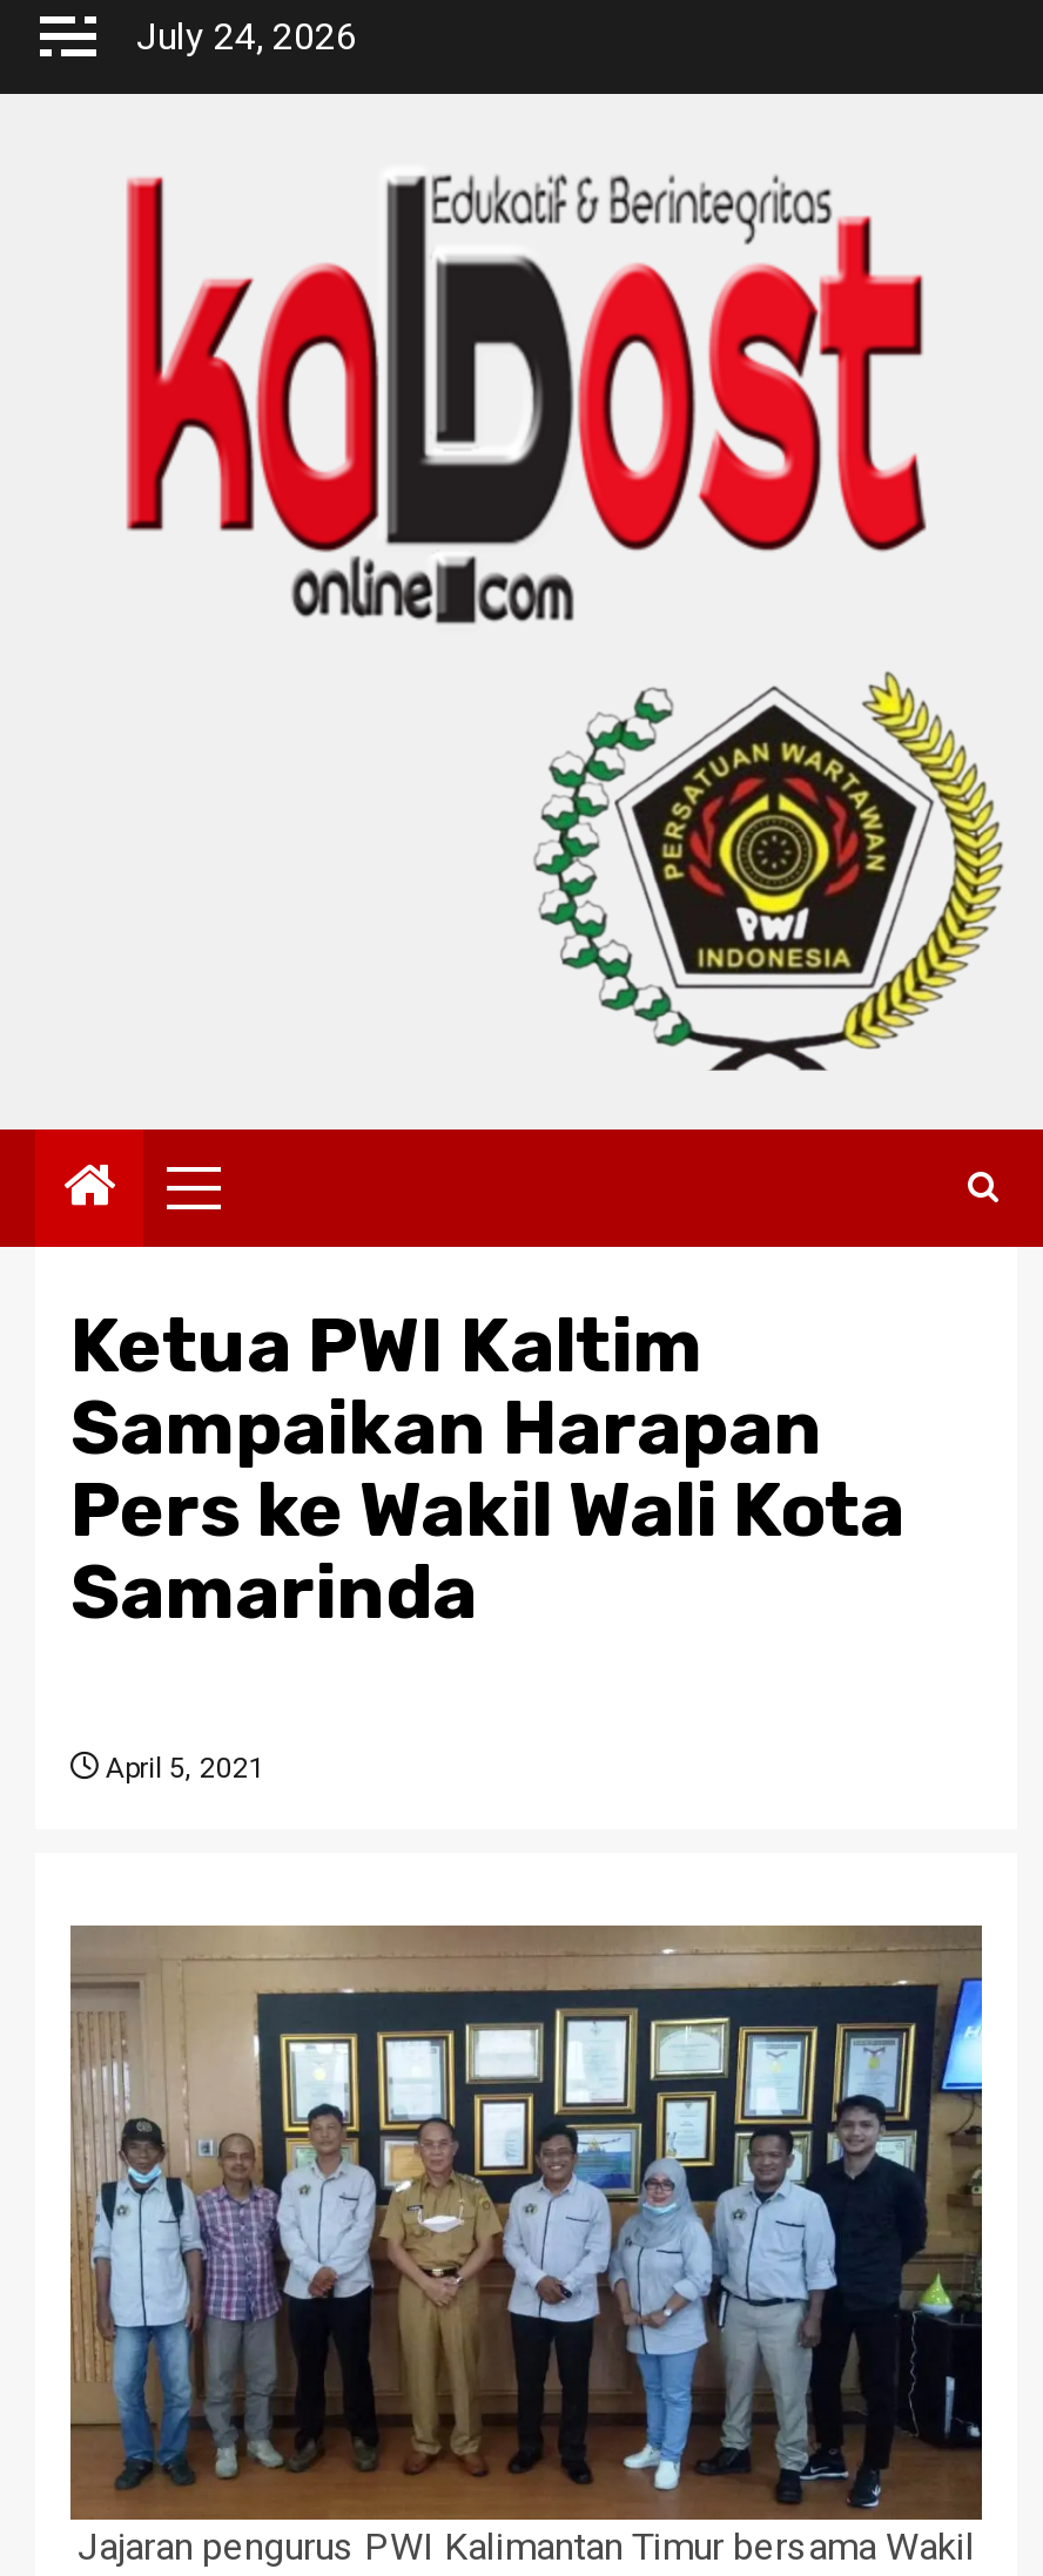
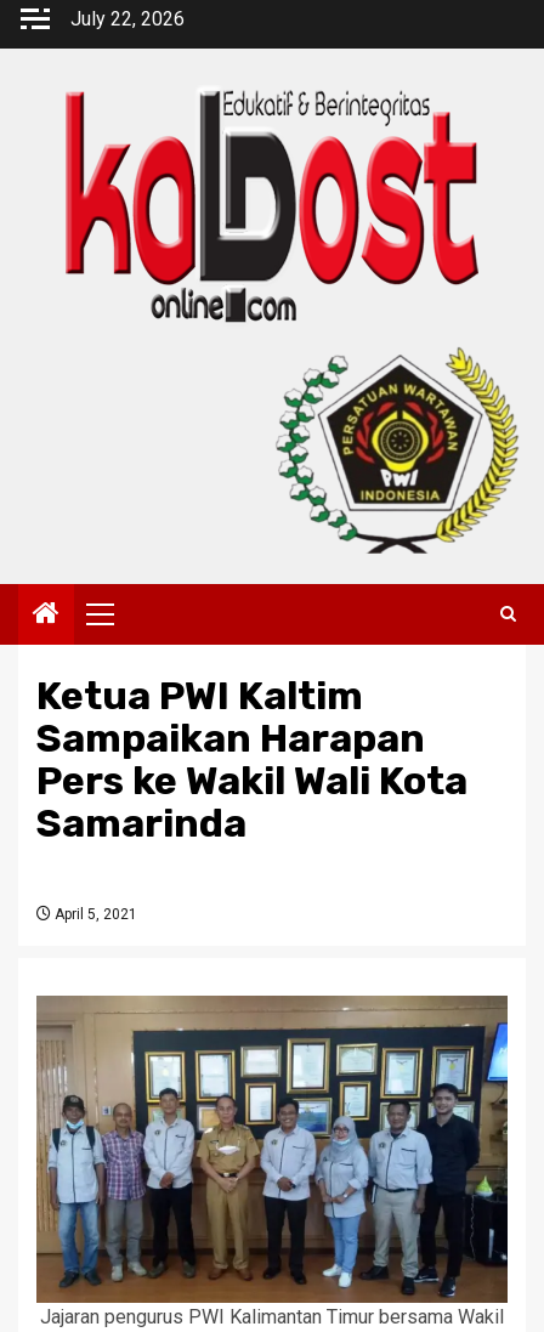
- July 24, 2026
+ July 22, 2026
